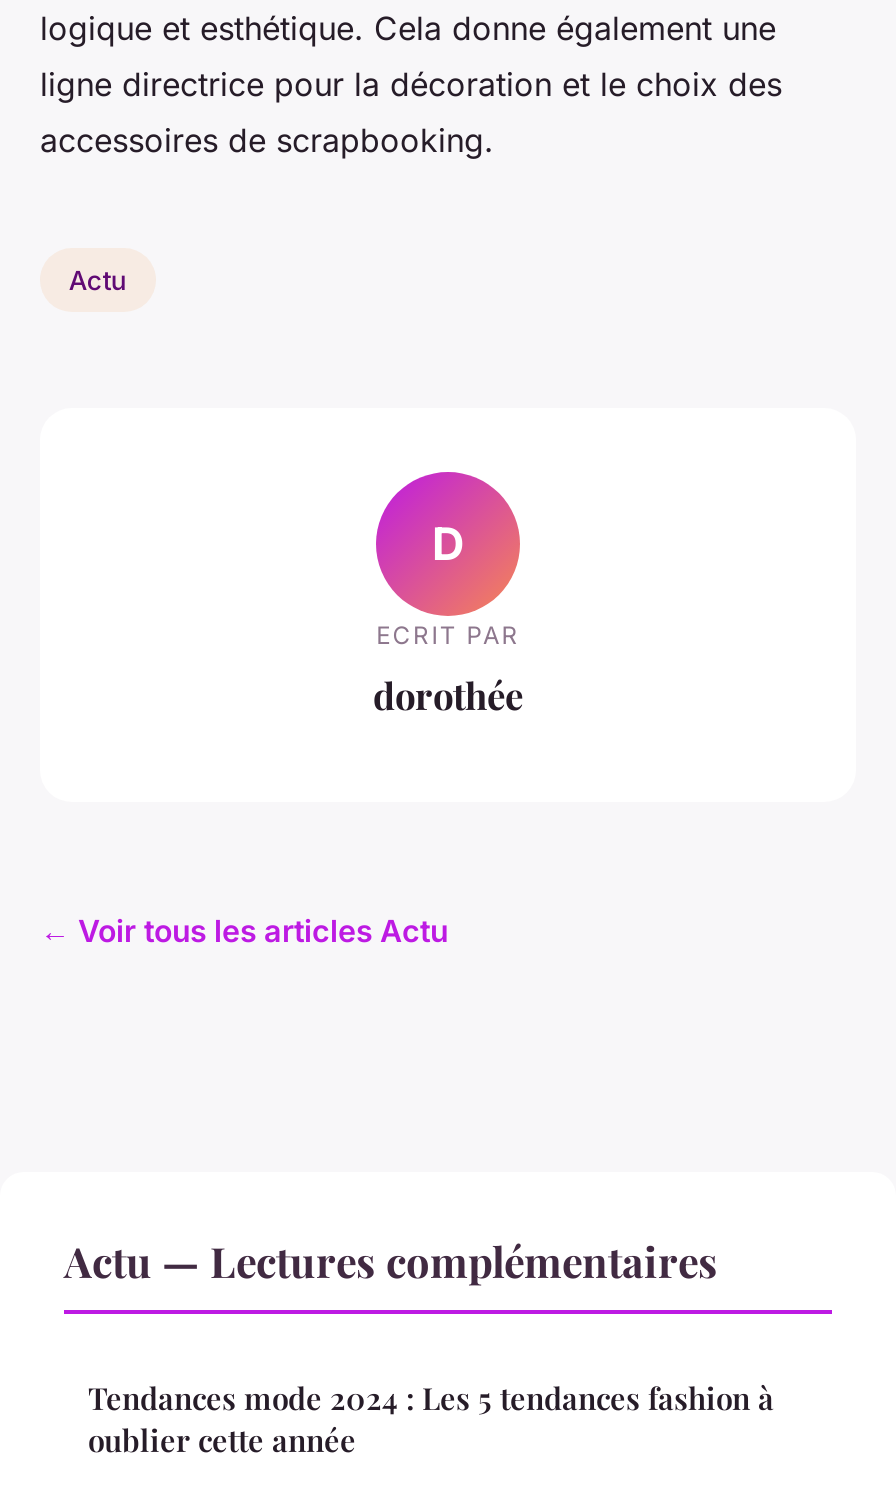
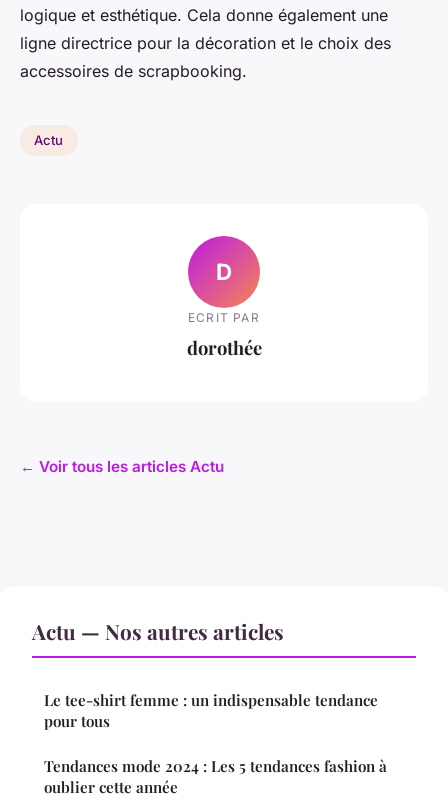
- Actu — Lectures complémentaires
+ Actu — Nos autres articles
+ Le tee-shirt femme : un indispensable tendance
+ pour tous
